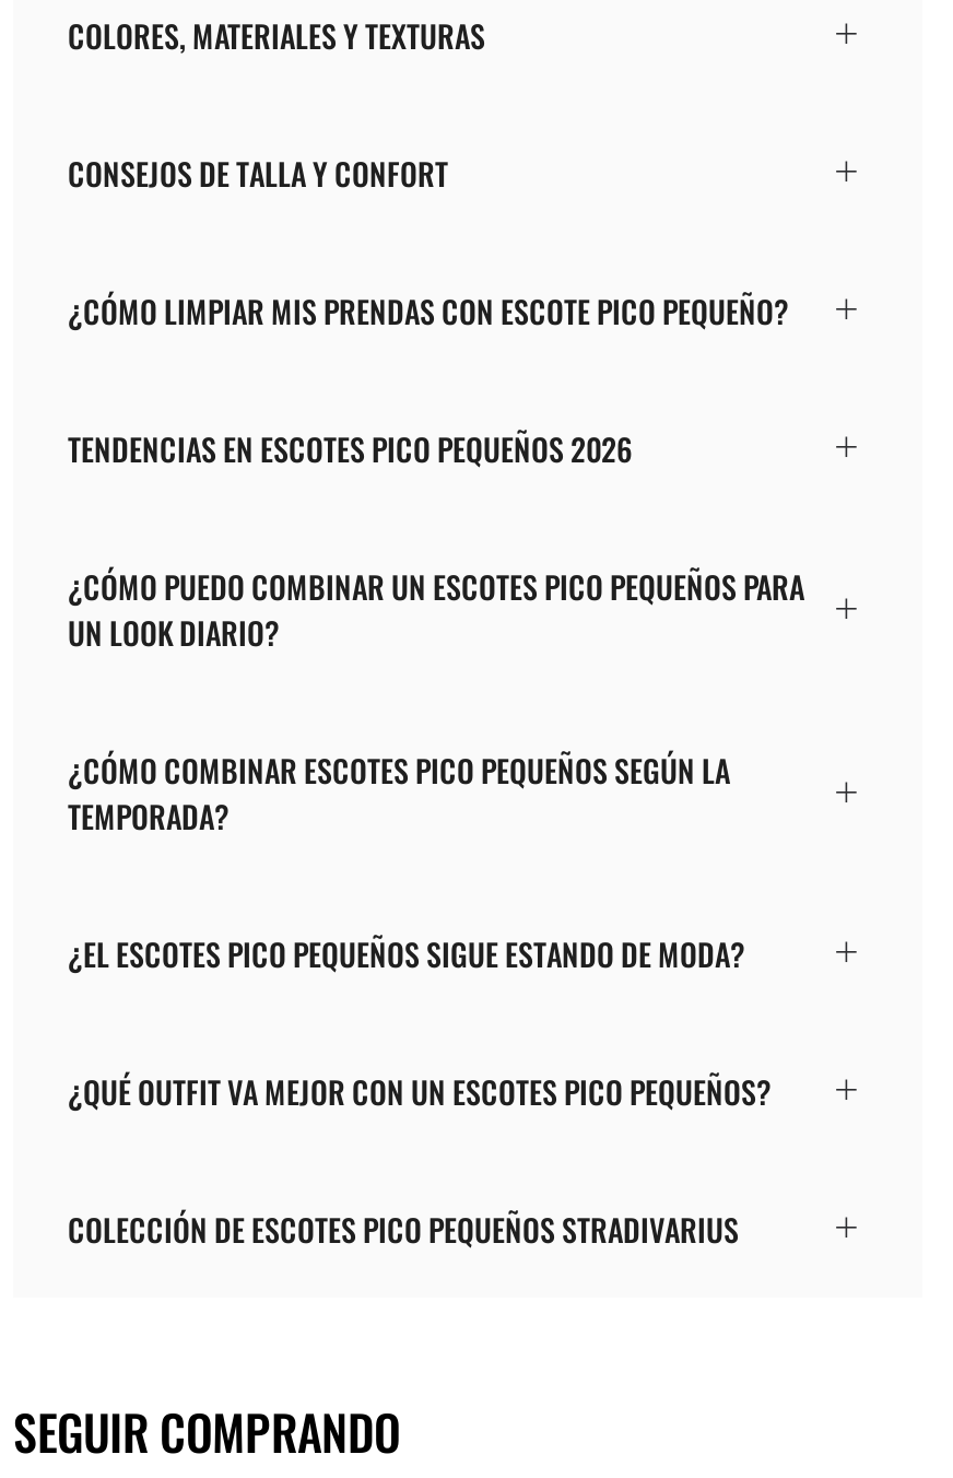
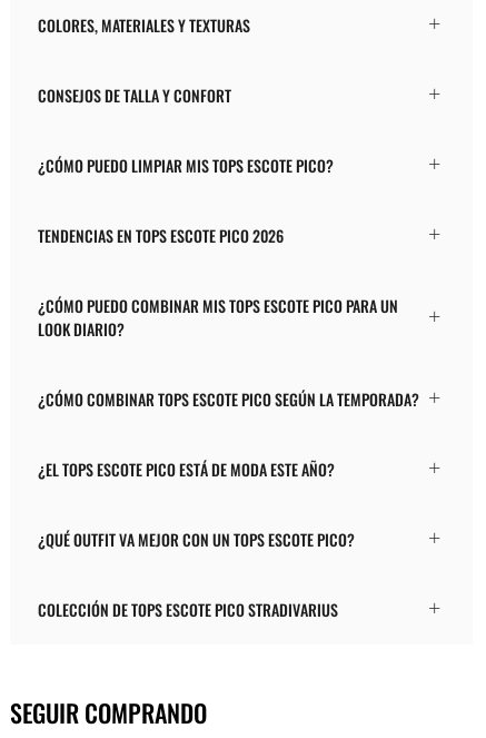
- ¿CÓMO LIMPIAR MIS PRENDAS CON ESCOTE PICO PEQUEÑO?
+ ¿CÓMO PUEDO LIMPIAR MIS TOPS ESCOTE PICO?

- TENDENCIAS EN ESCOTES PICO PEQUEÑOS 2026
+ TENDENCIAS EN TOPS ESCOTE PICO 2026

- ¿CÓMO PUEDO COMBINAR UN ESCOTES PICO PEQUEÑOS PARA
- UN LOOK DIARIO?
+ ¿CÓMO PUEDO COMBINAR MIS TOPS ESCOTE PICO PARA UN
+ LOOK DIARIO?

- ¿CÓMO COMBINAR ESCOTES PICO PEQUEÑOS SEGÚN LA
- TEMPORADA?
+ ¿CÓMO COMBINAR TOPS ESCOTE PICO SEGÚN LA TEMPORADA?

- ¿EL ESCOTES PICO PEQUEÑOS SIGUE ESTANDO DE MODA?
+ ¿EL TOPS ESCOTE PICO ESTÁ DE MODA ESTE AÑO?

- ¿QUÉ OUTFIT VA MEJOR CON UN ESCOTES PICO PEQUEÑOS?
+ ¿QUÉ OUTFIT VA MEJOR CON UN TOPS ESCOTE PICO?

- COLECCIÓN DE ESCOTES PICO PEQUEÑOS STRADIVARIUS
+ COLECCIÓN DE TOPS ESCOTE PICO STRADIVARIUS
